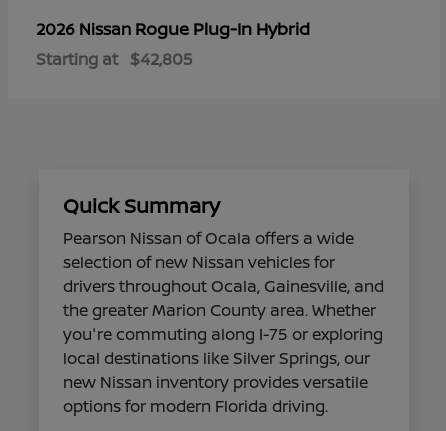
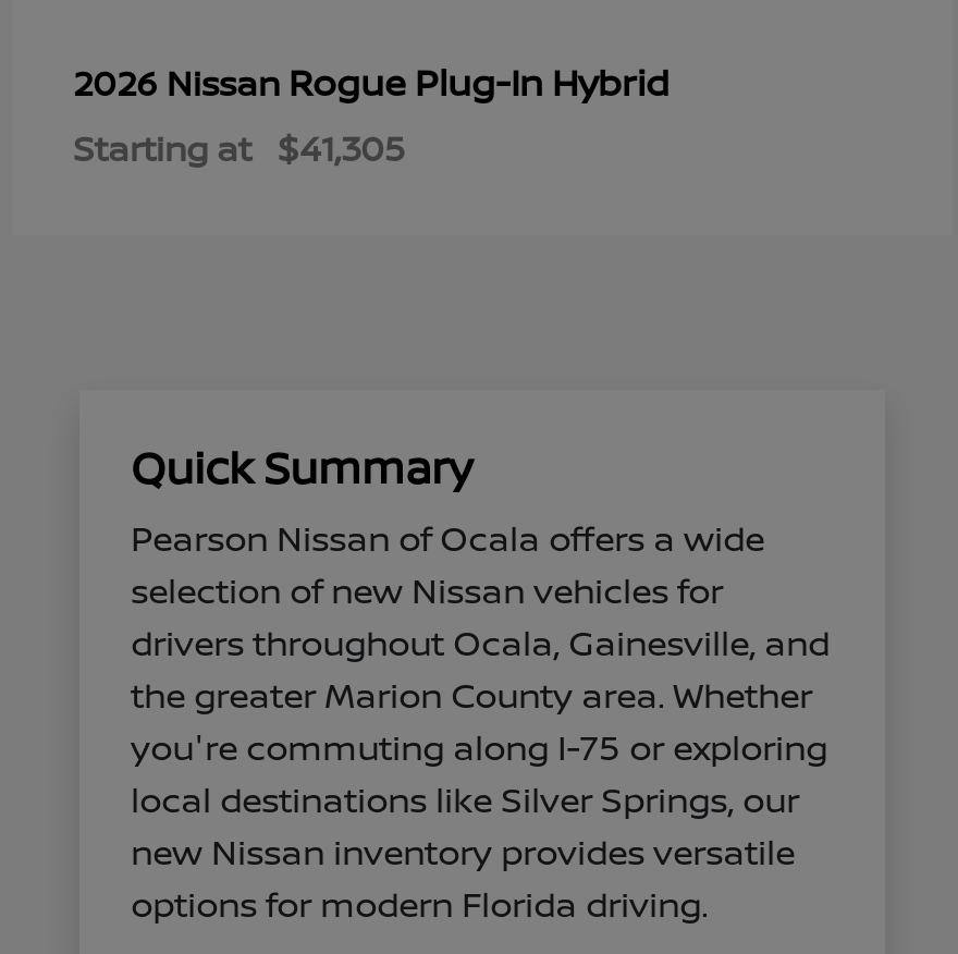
- Starting at $42,805
+ Starting at $41,305
